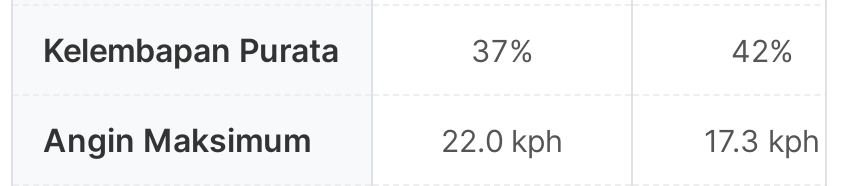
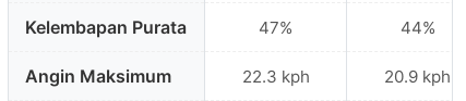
- 37%
+ 47%

- 42%
+ 44%

- 22.0 kph
+ 22.3 kph

- 17.3 kph
+ 20.9 kph
